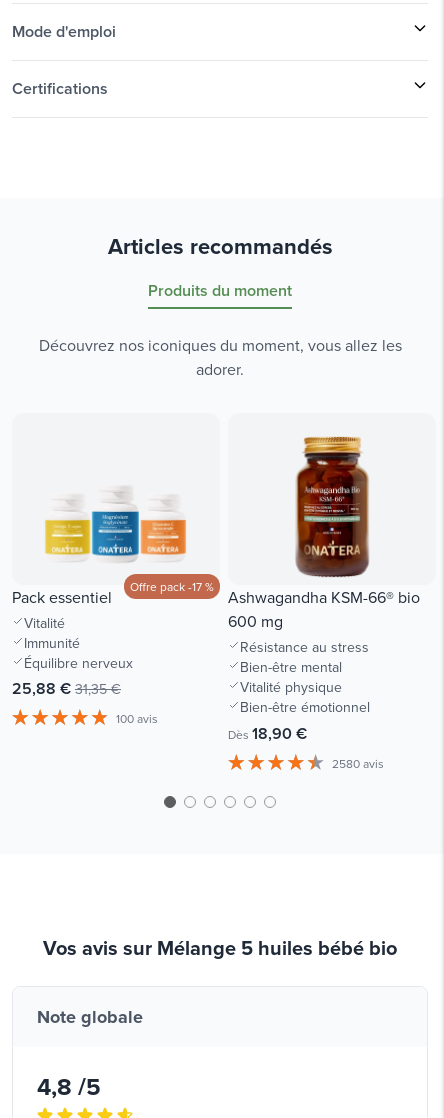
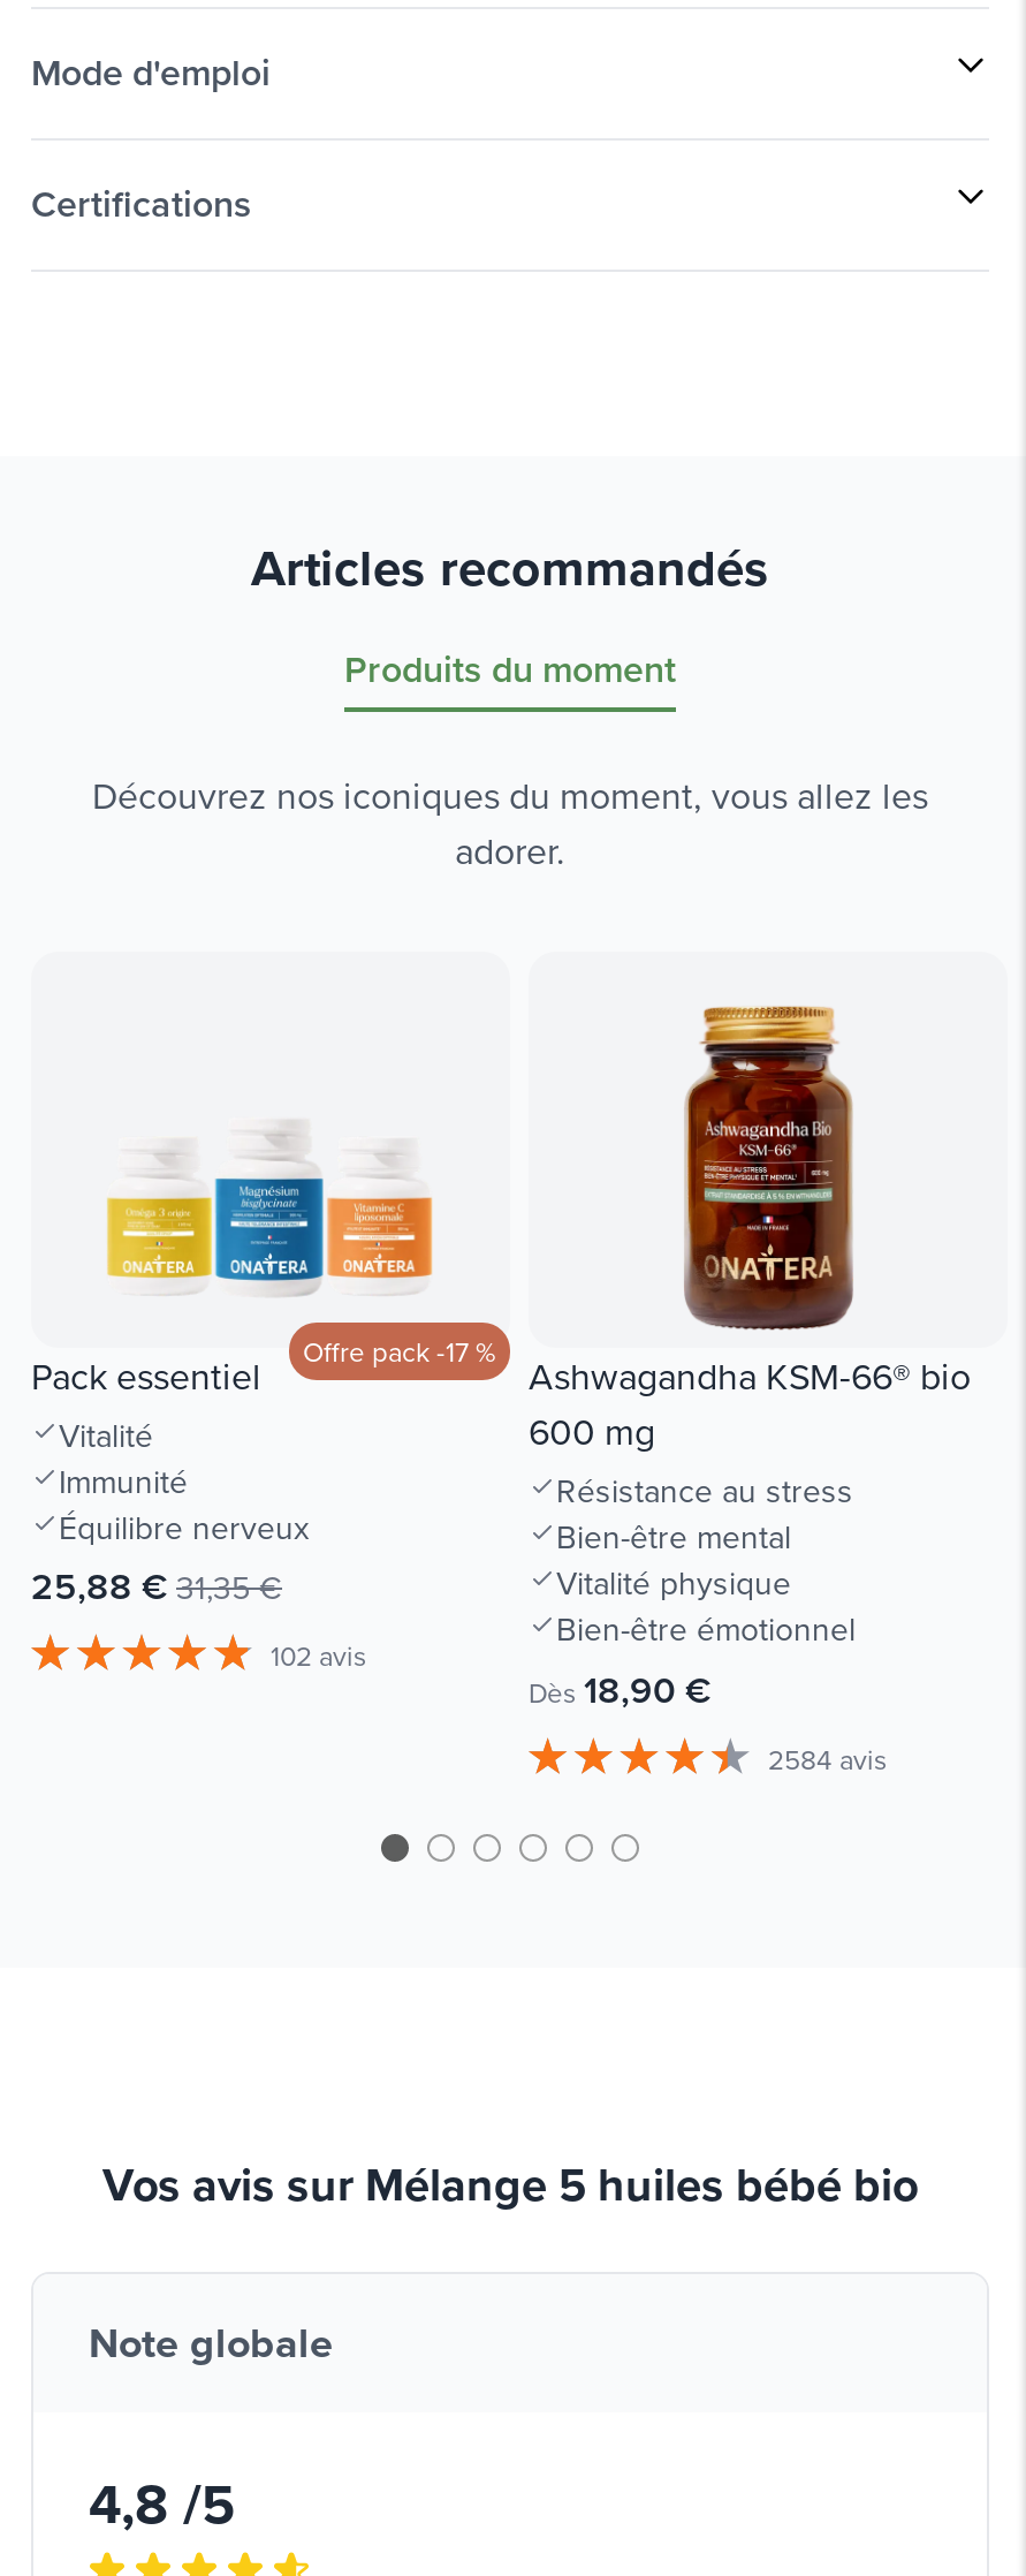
- 100 avis
+ 102 avis

- 2580 avis
+ 2584 avis
